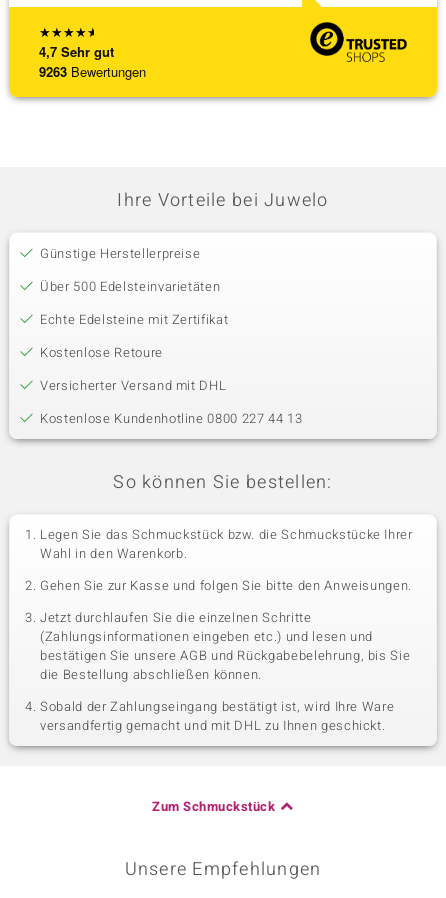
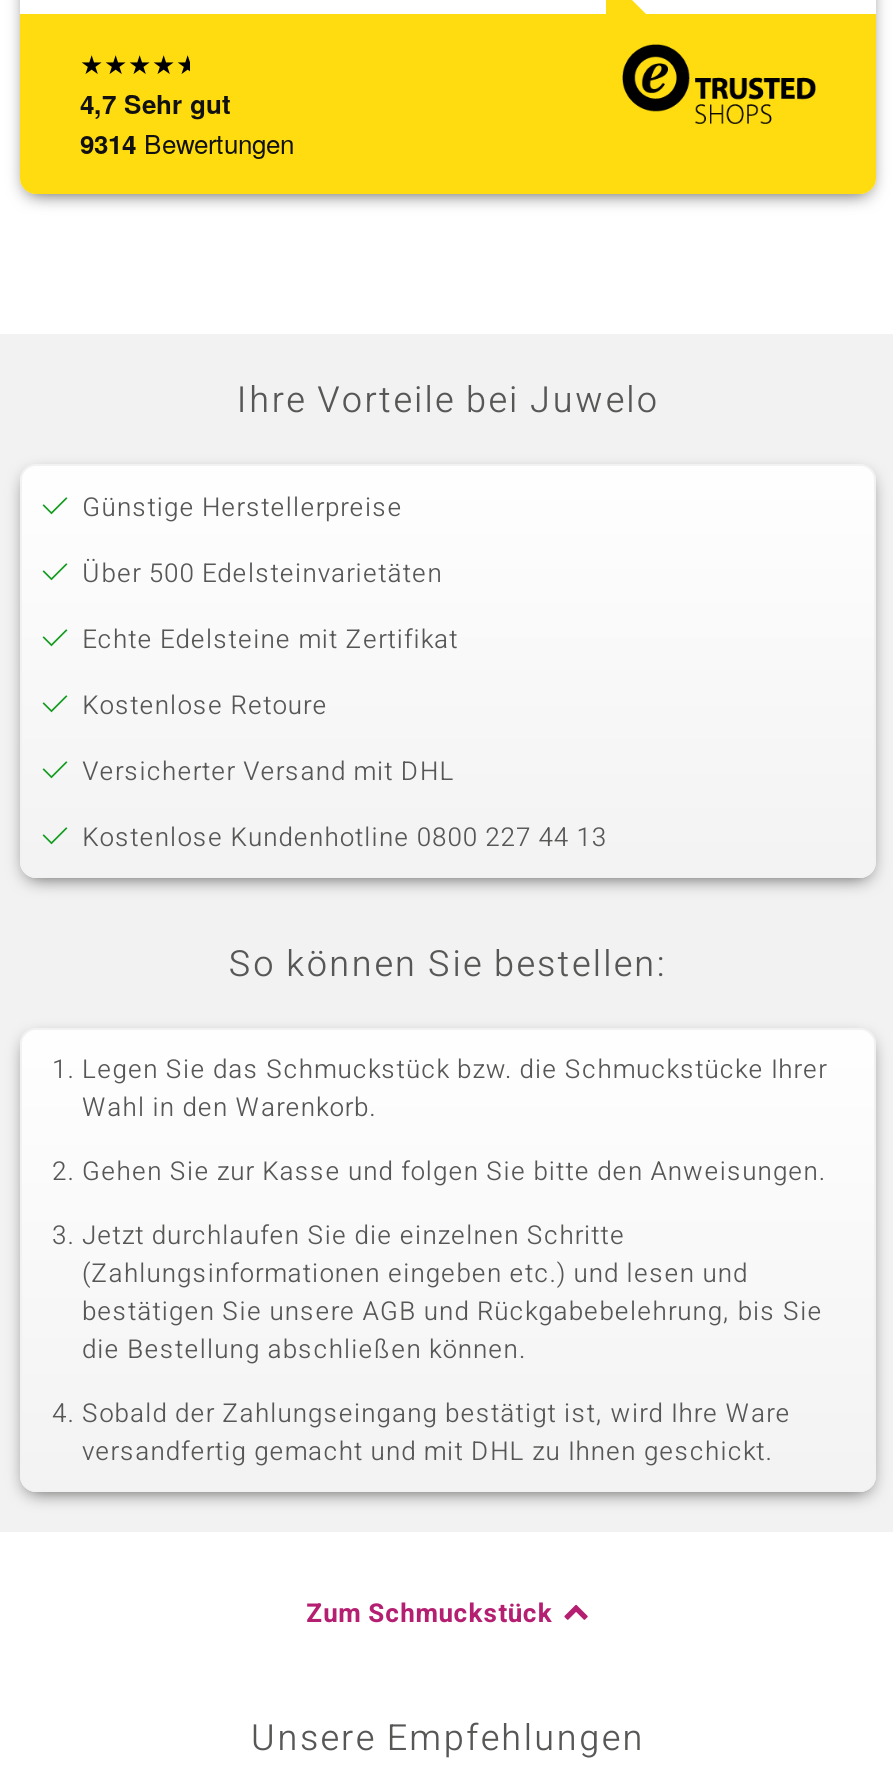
- 9263 Bewertungen
+ 9314 Bewertungen
